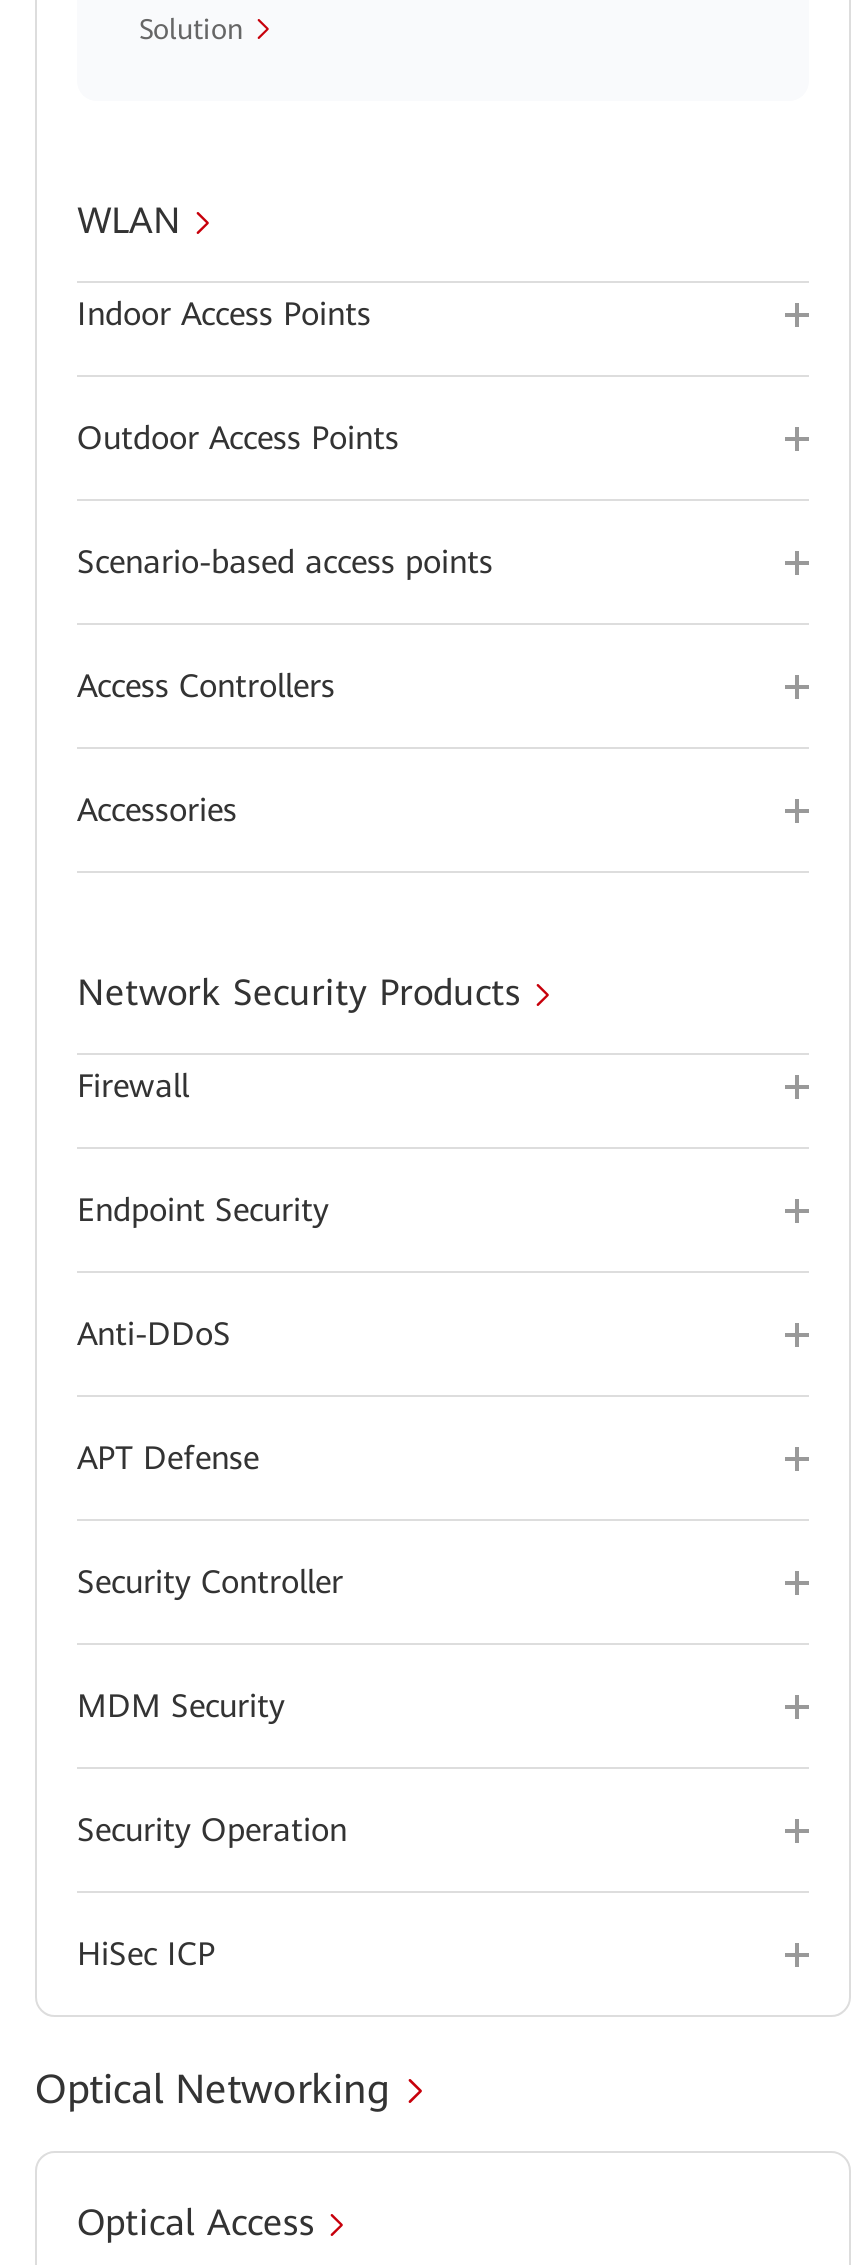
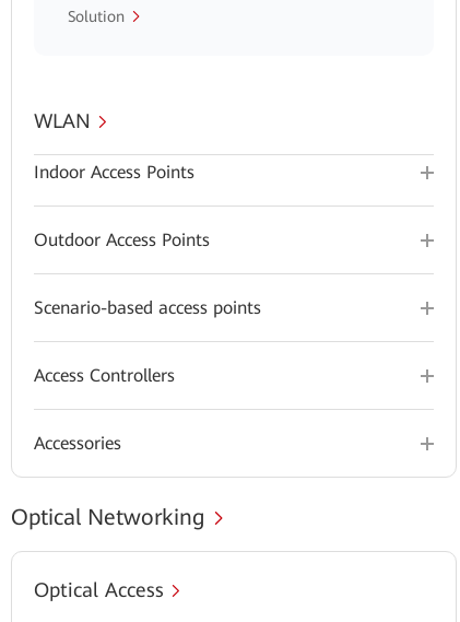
- Network Security Products
- Firewall
- Endpoint Security
- Anti-DDoS
- APT Defense
- Security Controller
- MDM Security
- Security Operation
- HiSec ICP
